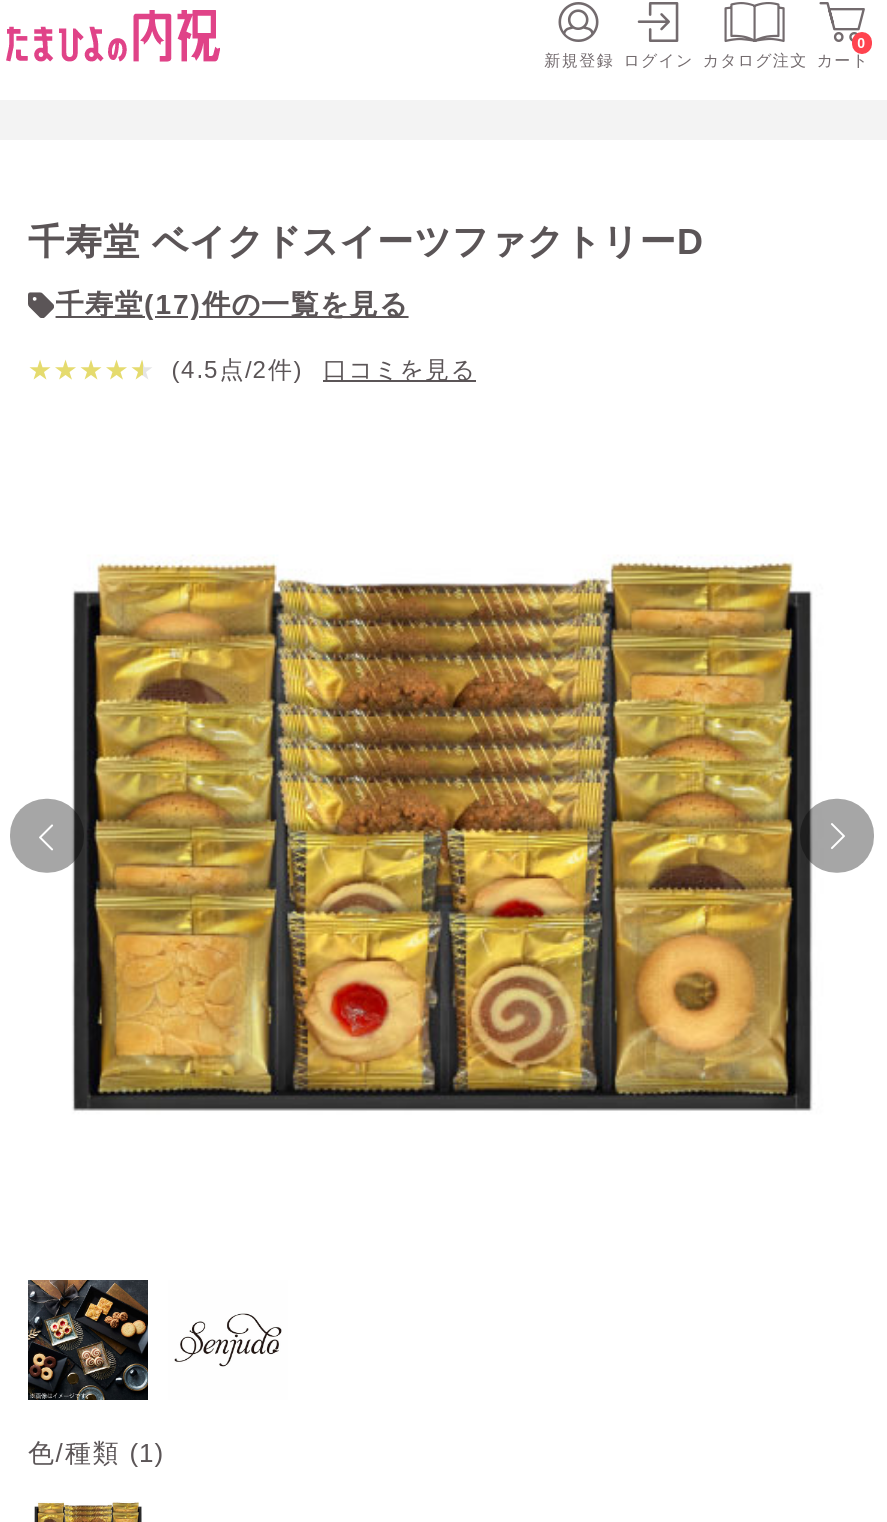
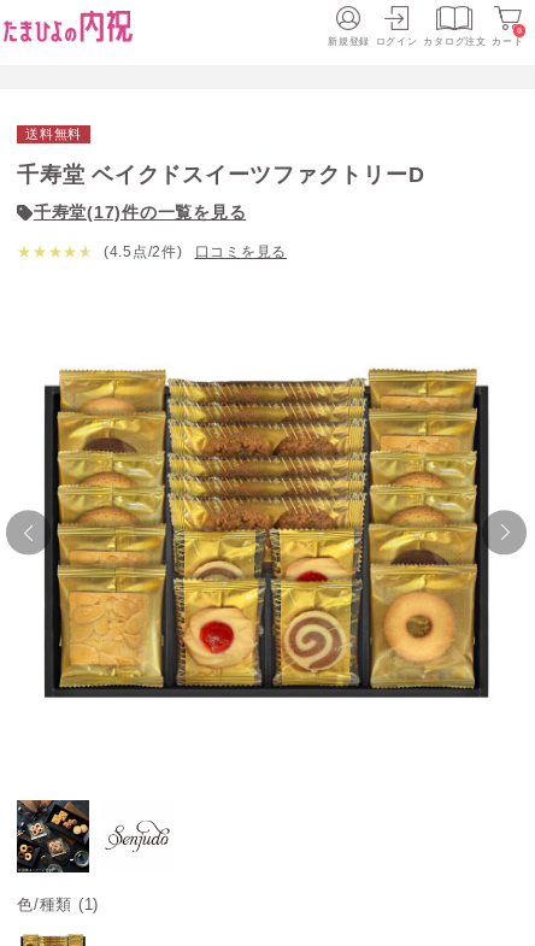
+ 送料無料
